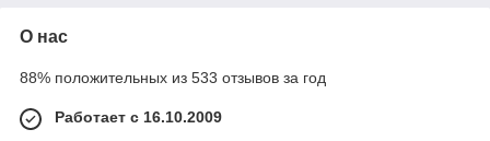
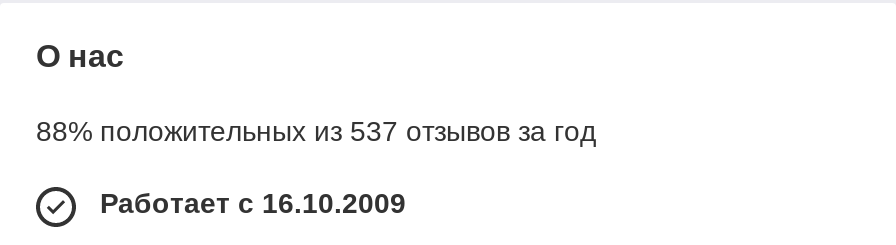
- 88% положительных из 533 отзывов за год
+ 88% положительных из 537 отзывов за год
